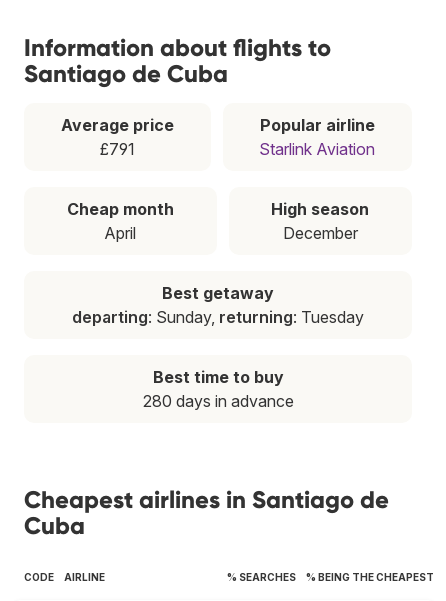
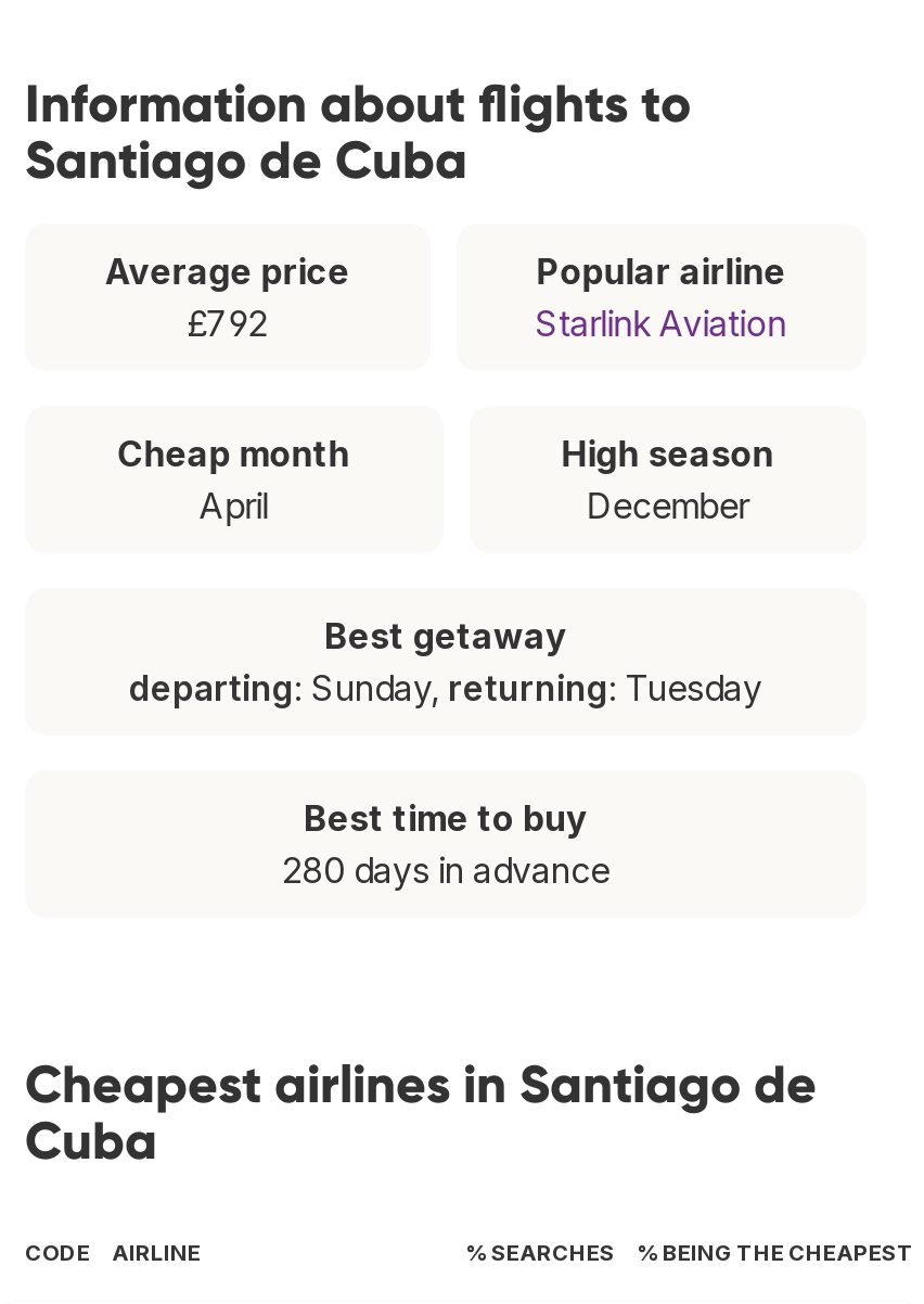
- £791
+ £792
